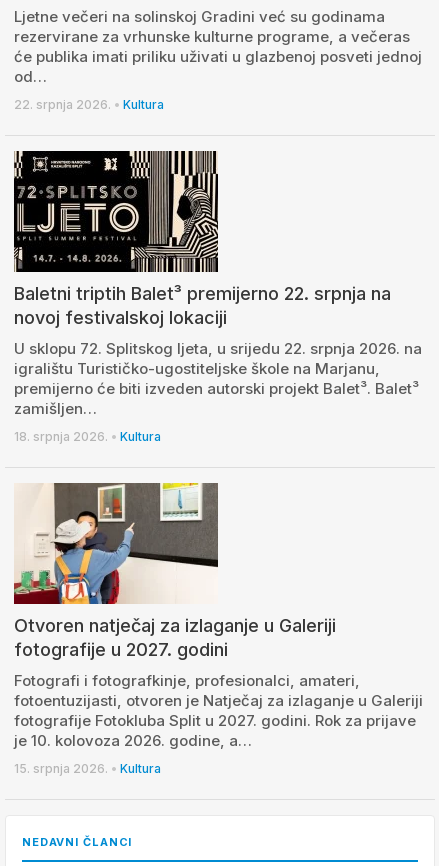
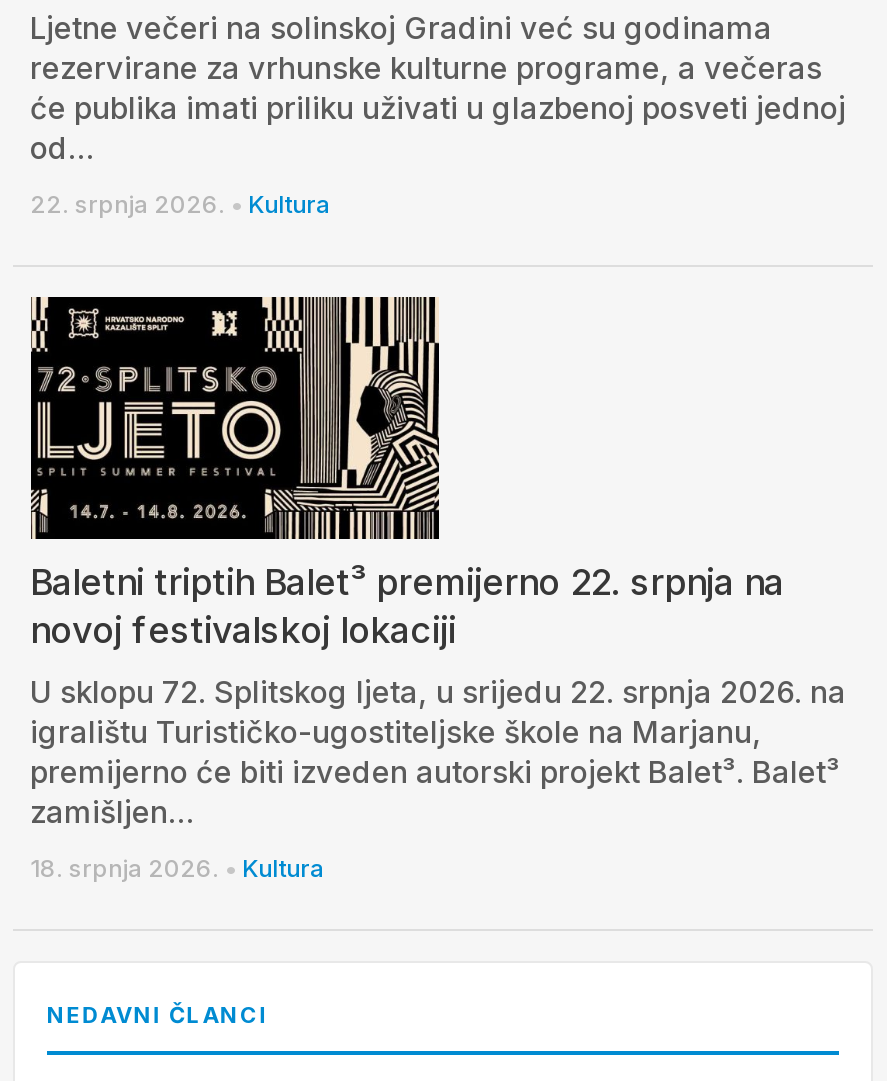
- [image]
- Otvoren natječaj za izlaganje u Galeriji
- fotografije u 2027. godini
- Fotografi i fotografkinje, profesionalci, amateri,
- fotoentuzijasti, otvoren je Natječaj za izlaganje u Galeriji
- fotografije Fotokluba Split u 2027. godini. Rok za prijave
- je 10. kolovoza 2026. godine, a…
- 15. srpnja 2026. • Kultura
